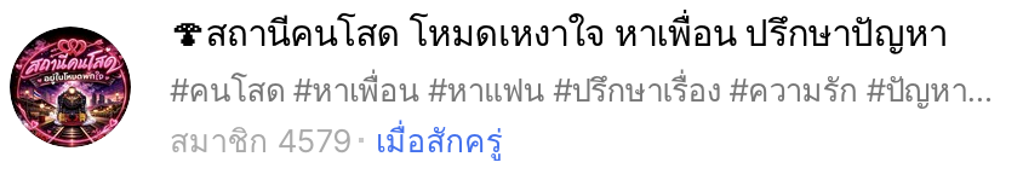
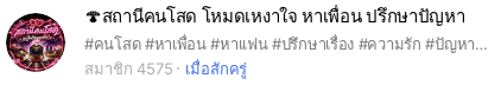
- สมาชิก 4579 เมื่อสักครู่
+ สมาชิก 4575 เมื่อสักครู่
